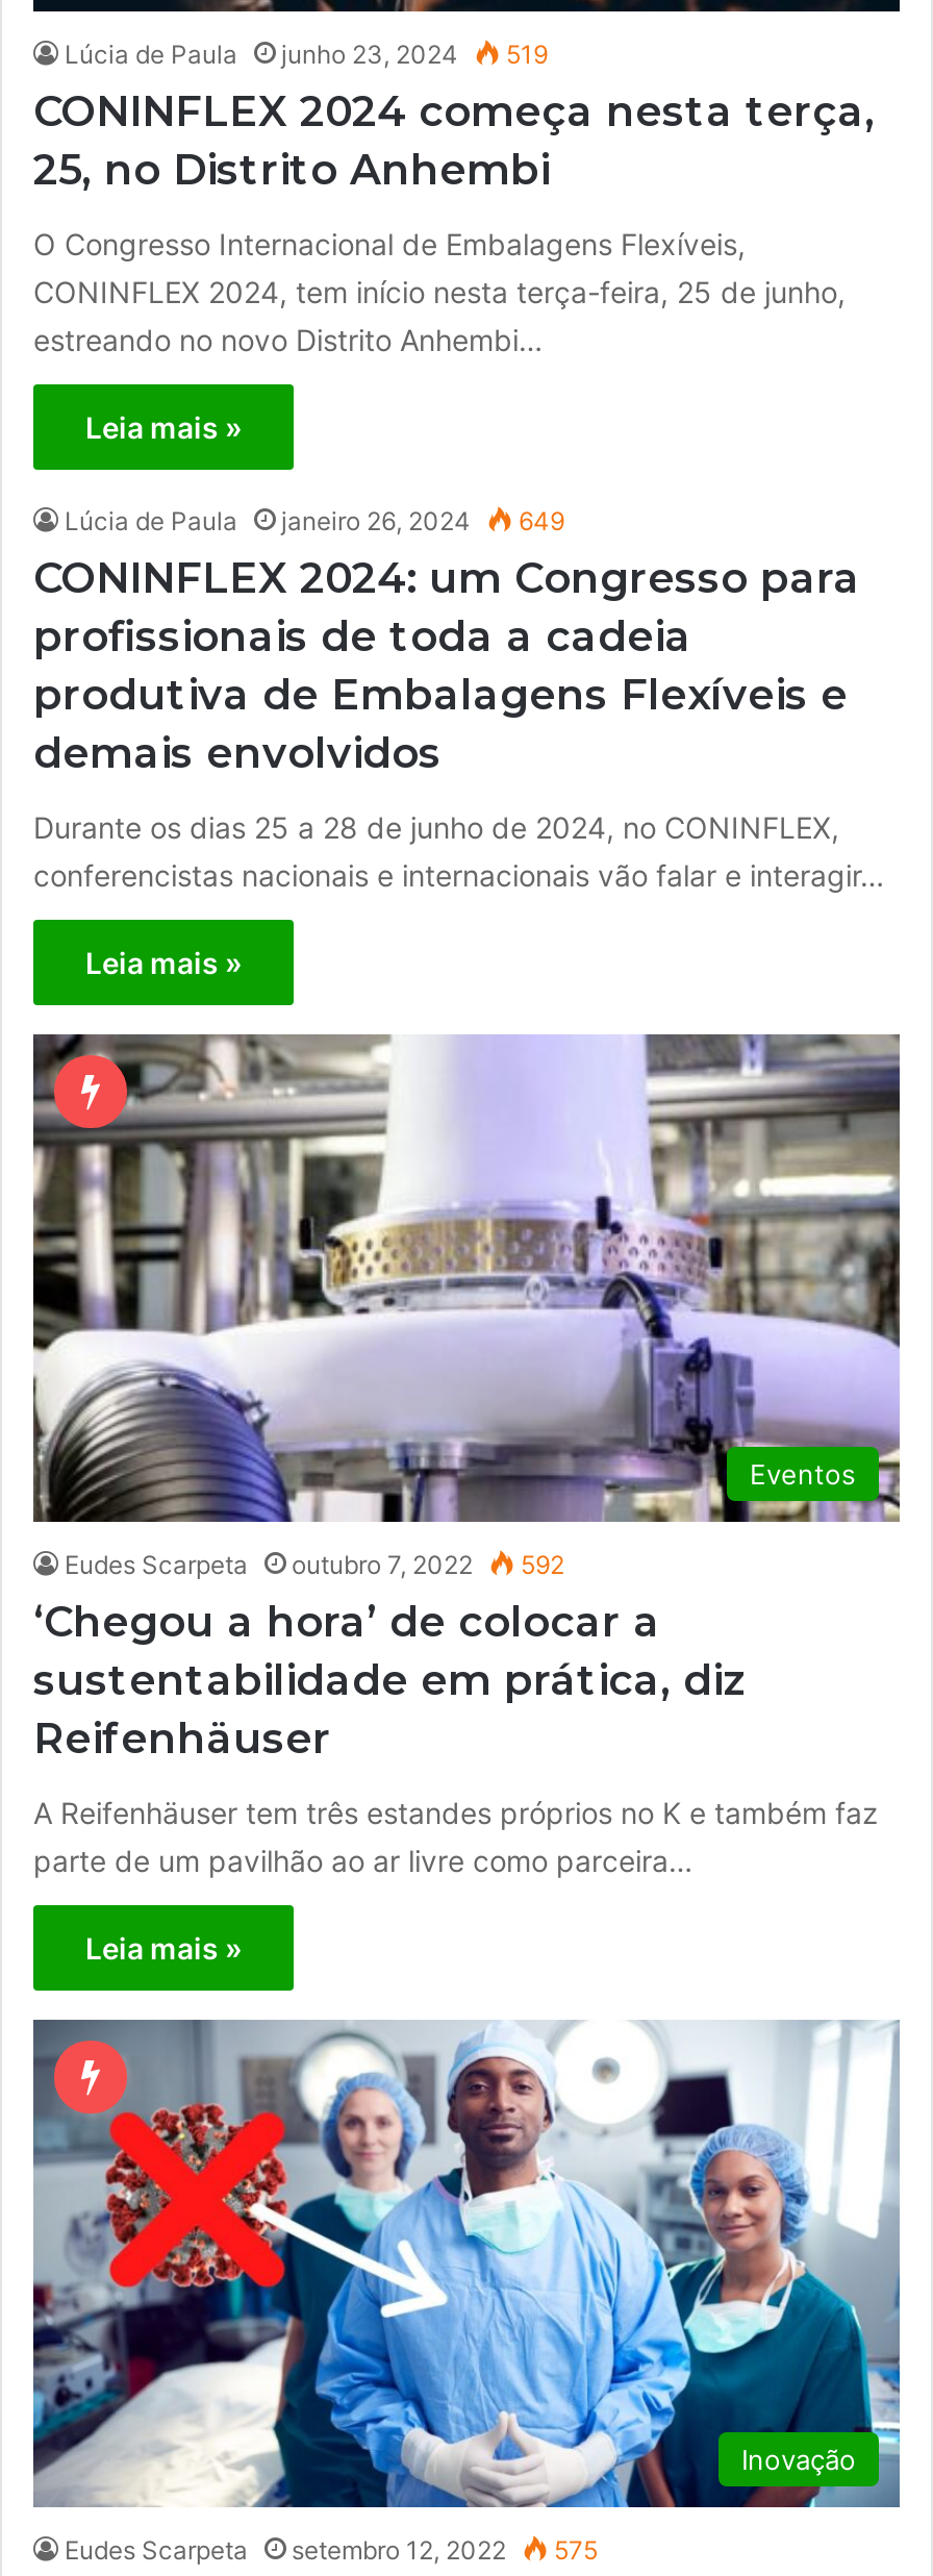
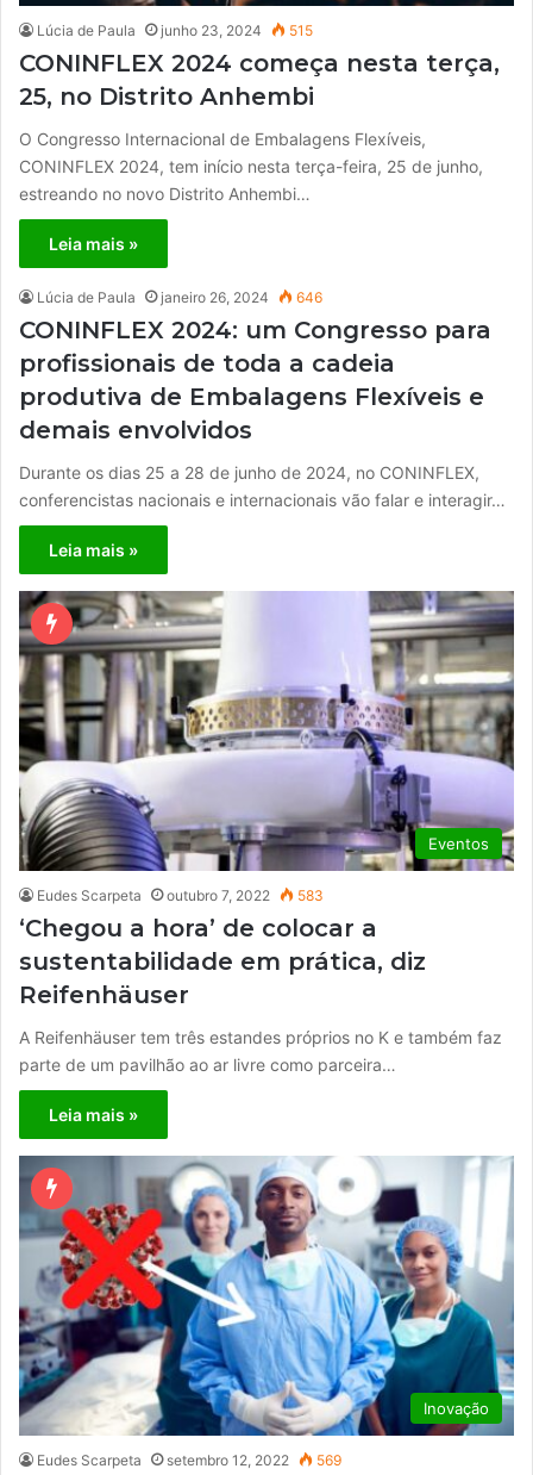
- Lúcia de Paula junho 23, 2024 519
+ Lúcia de Paula junho 23, 2024 515

- Lúcia de Paula janeiro 26, 2024 649
+ Lúcia de Paula janeiro 26, 2024 646

- Eudes Scarpeta outubro 7, 2022 592
+ Eudes Scarpeta outubro 7, 2022 583

- Eudes Scarpeta setembro 12, 2022 575
+ Eudes Scarpeta setembro 12, 2022 569
